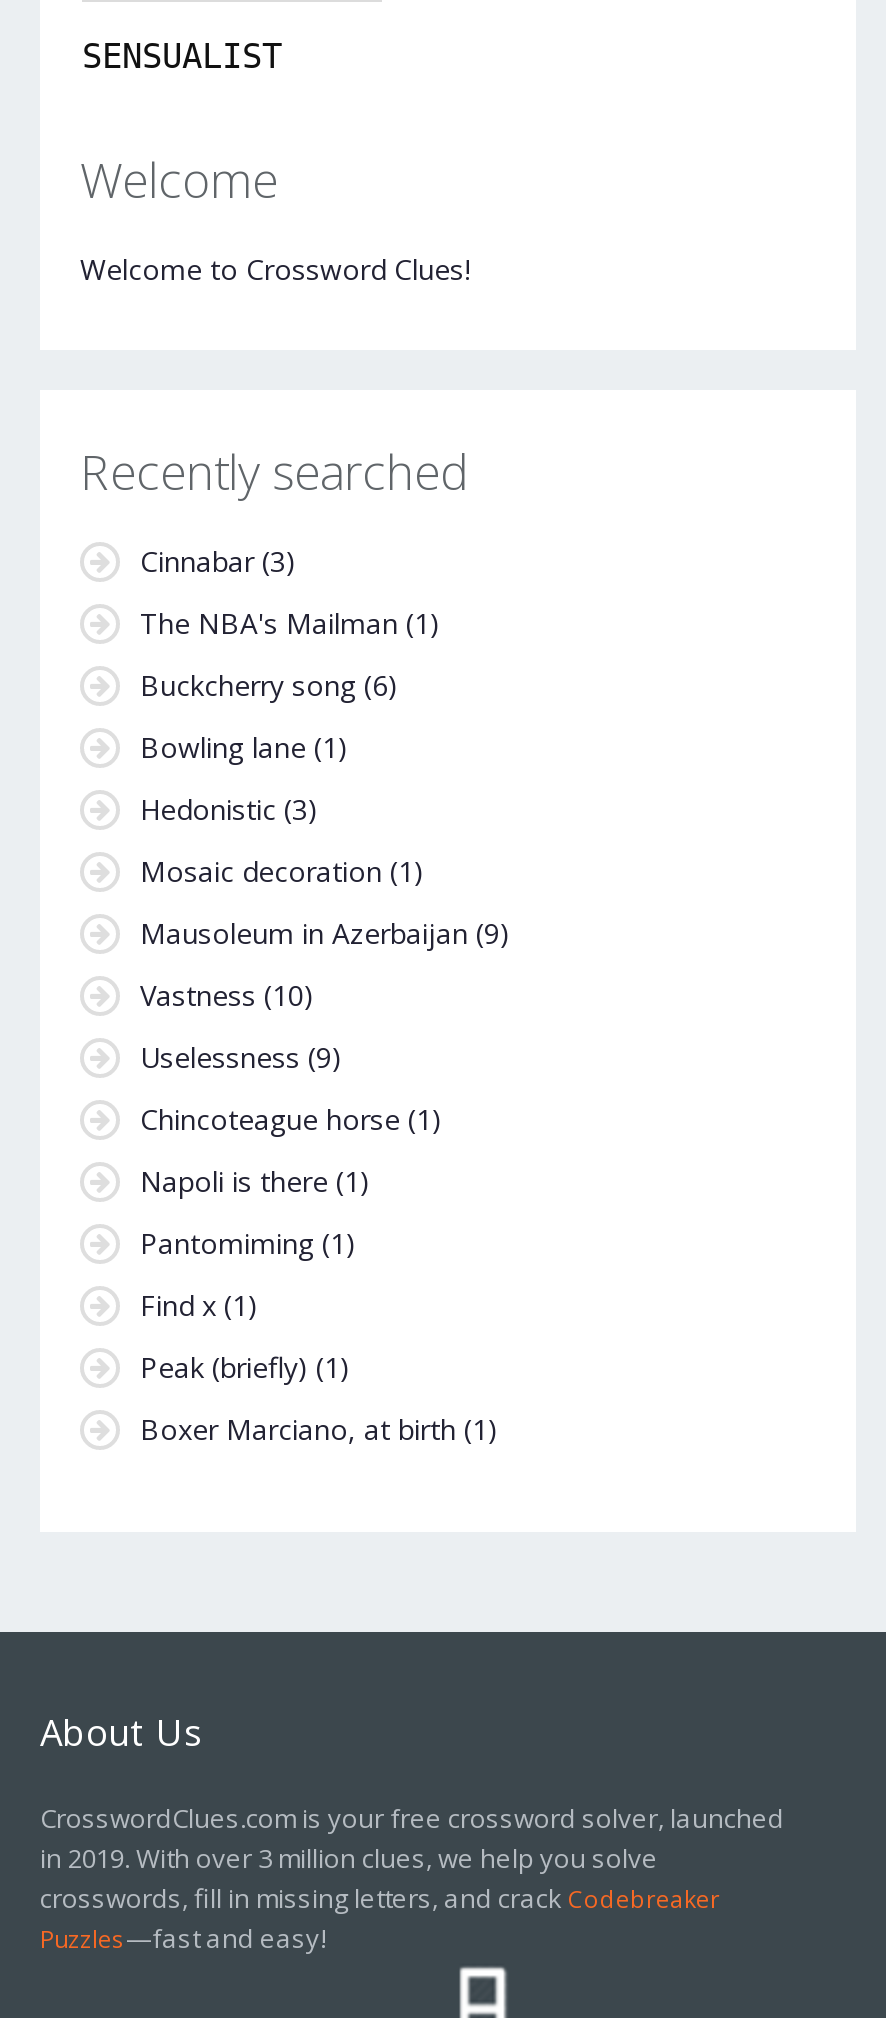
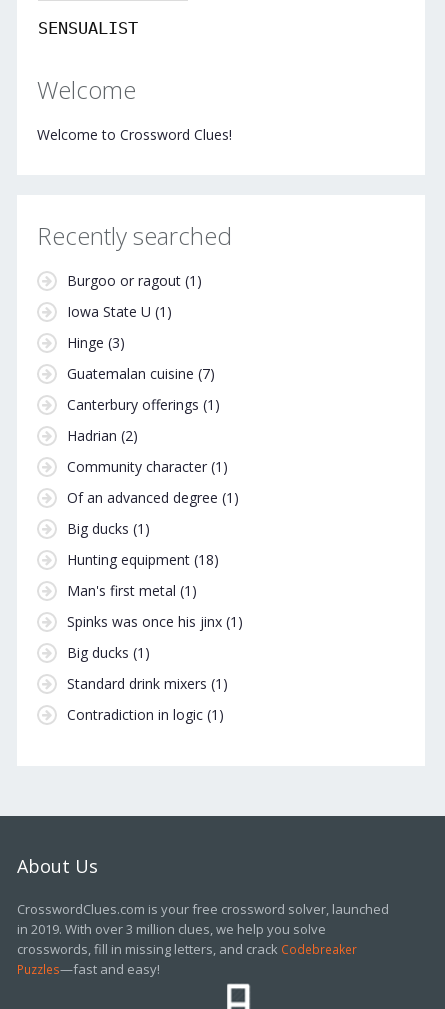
- Cinnabar (3)
+ Burgoo or ragout (1)

- The NBA's Mailman (1)
+ Iowa State U (1)

- Buckcherry song (6)
+ Hinge (3)

- Bowling lane (1)
+ Guatemalan cuisine (7)

- Hedonistic (3)
+ Canterbury offerings (1)

- Mosaic decoration (1)
+ Hadrian (2)

- Mausoleum in Azerbaijan (9)
+ Community character (1)

- Vastness (10)
+ Of an advanced degree (1)

- Uselessness (9)
+ Big ducks (1)

- Chincoteague horse (1)
+ Hunting equipment (18)

- Napoli is there (1)
+ Man's first metal (1)

- Pantomiming (1)
+ Spinks was once his jinx (1)

- Find x (1)
+ Big ducks (1)

- Peak (briefly) (1)
+ Standard drink mixers (1)

- Boxer Marciano, at birth (1)
+ Contradiction in logic (1)
